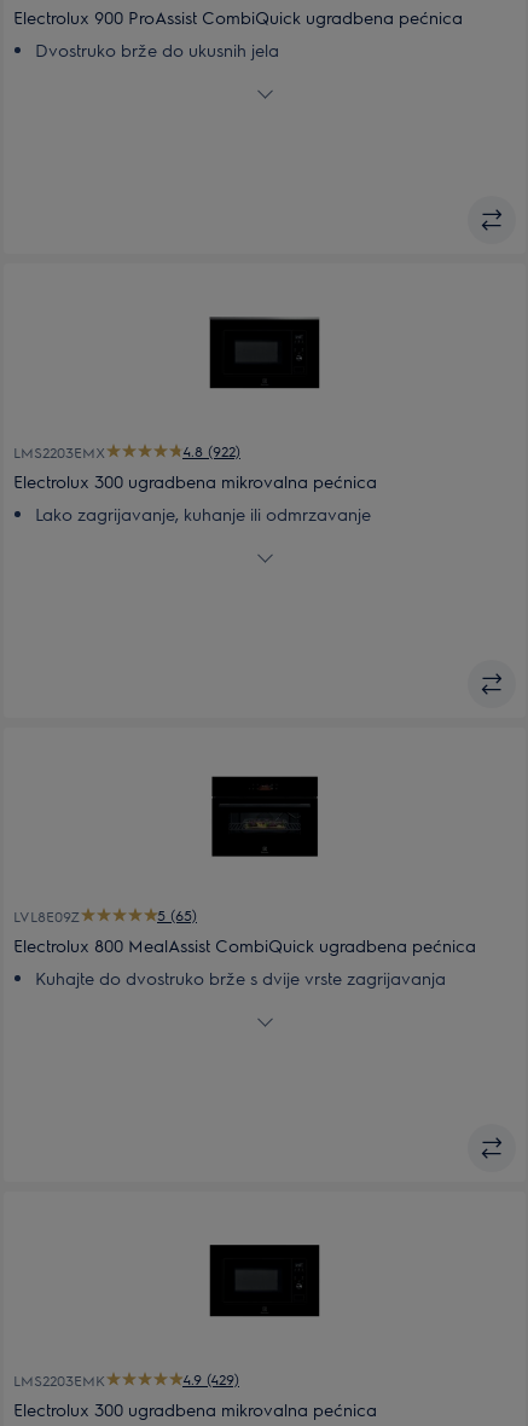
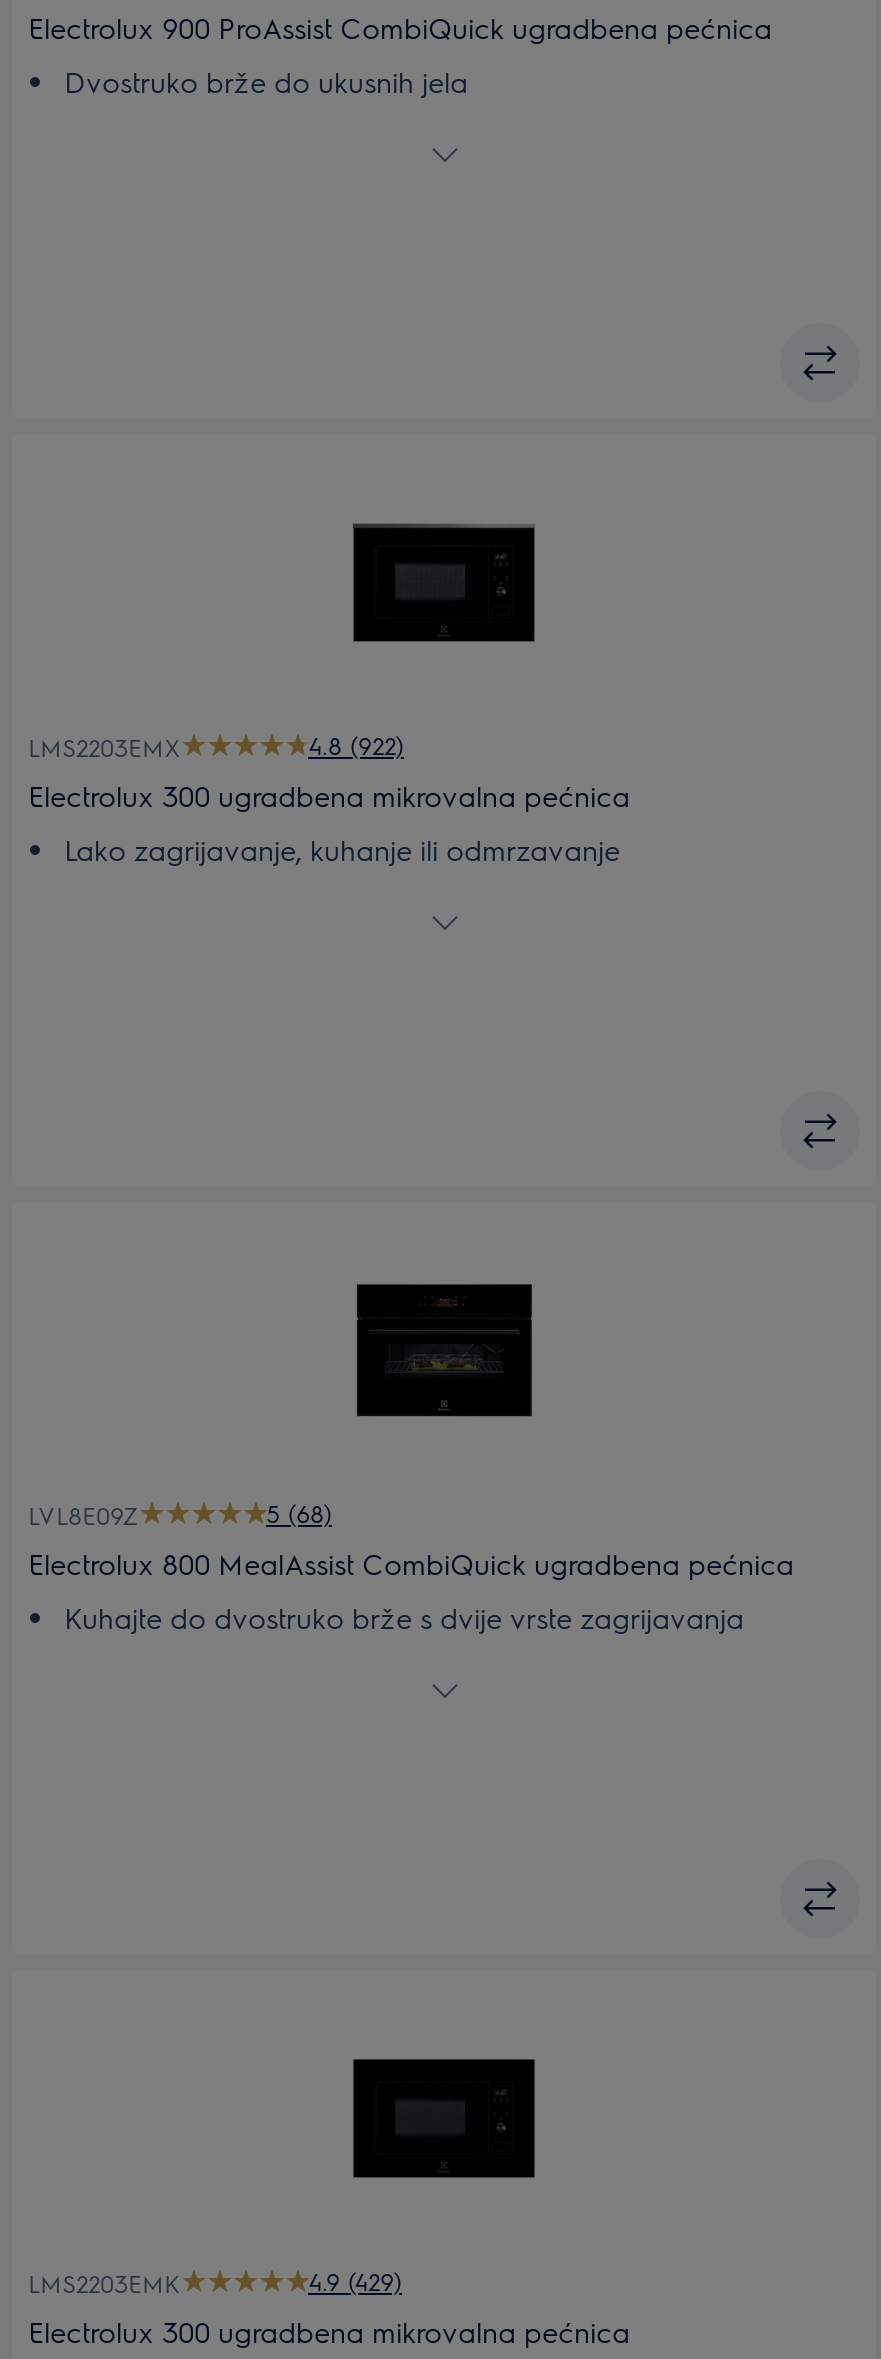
- 5 (65)
+ 5 (68)
